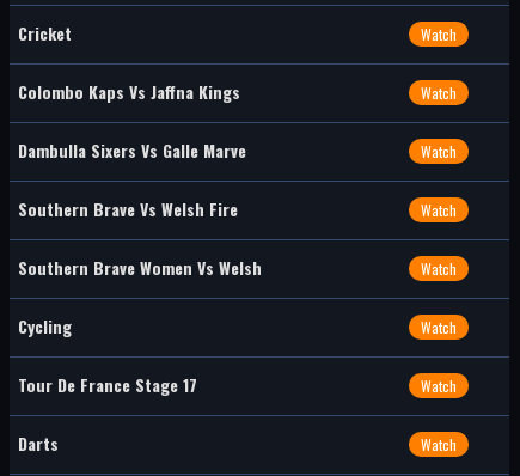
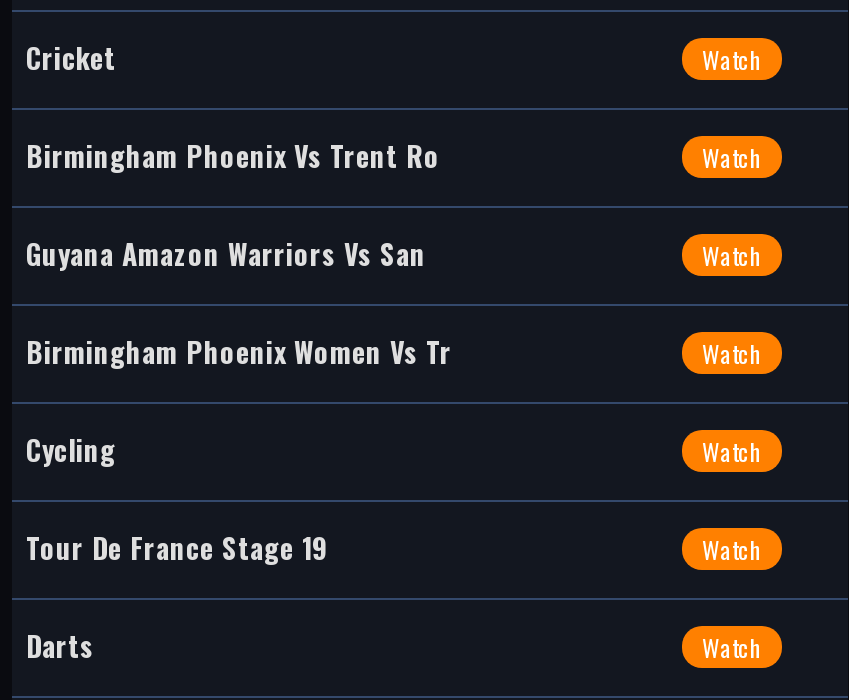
- Colombo Kaps Vs Jaffna Kings
+ Birmingham Phoenix Vs Trent Ro

- Dambulla Sixers Vs Galle Marve
+ Guyana Amazon Warriors Vs San

- Southern Brave Vs Welsh Fire
- Watch
- Southern Brave Women Vs Welsh
+ Birmingham Phoenix Women Vs Tr

- Tour De France Stage 17
+ Tour De France Stage 19
